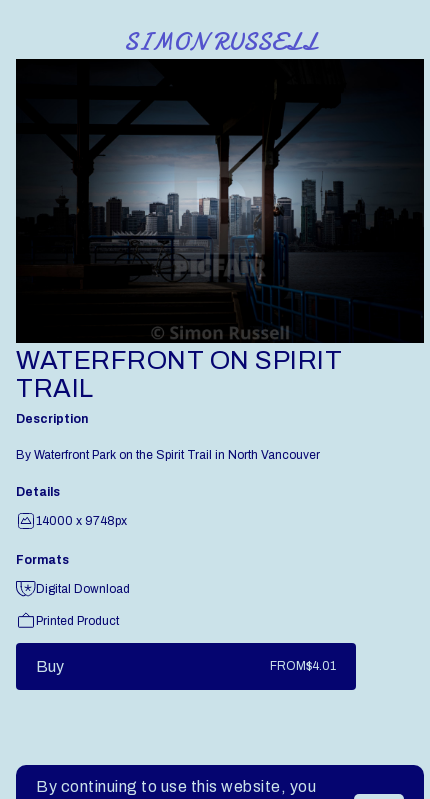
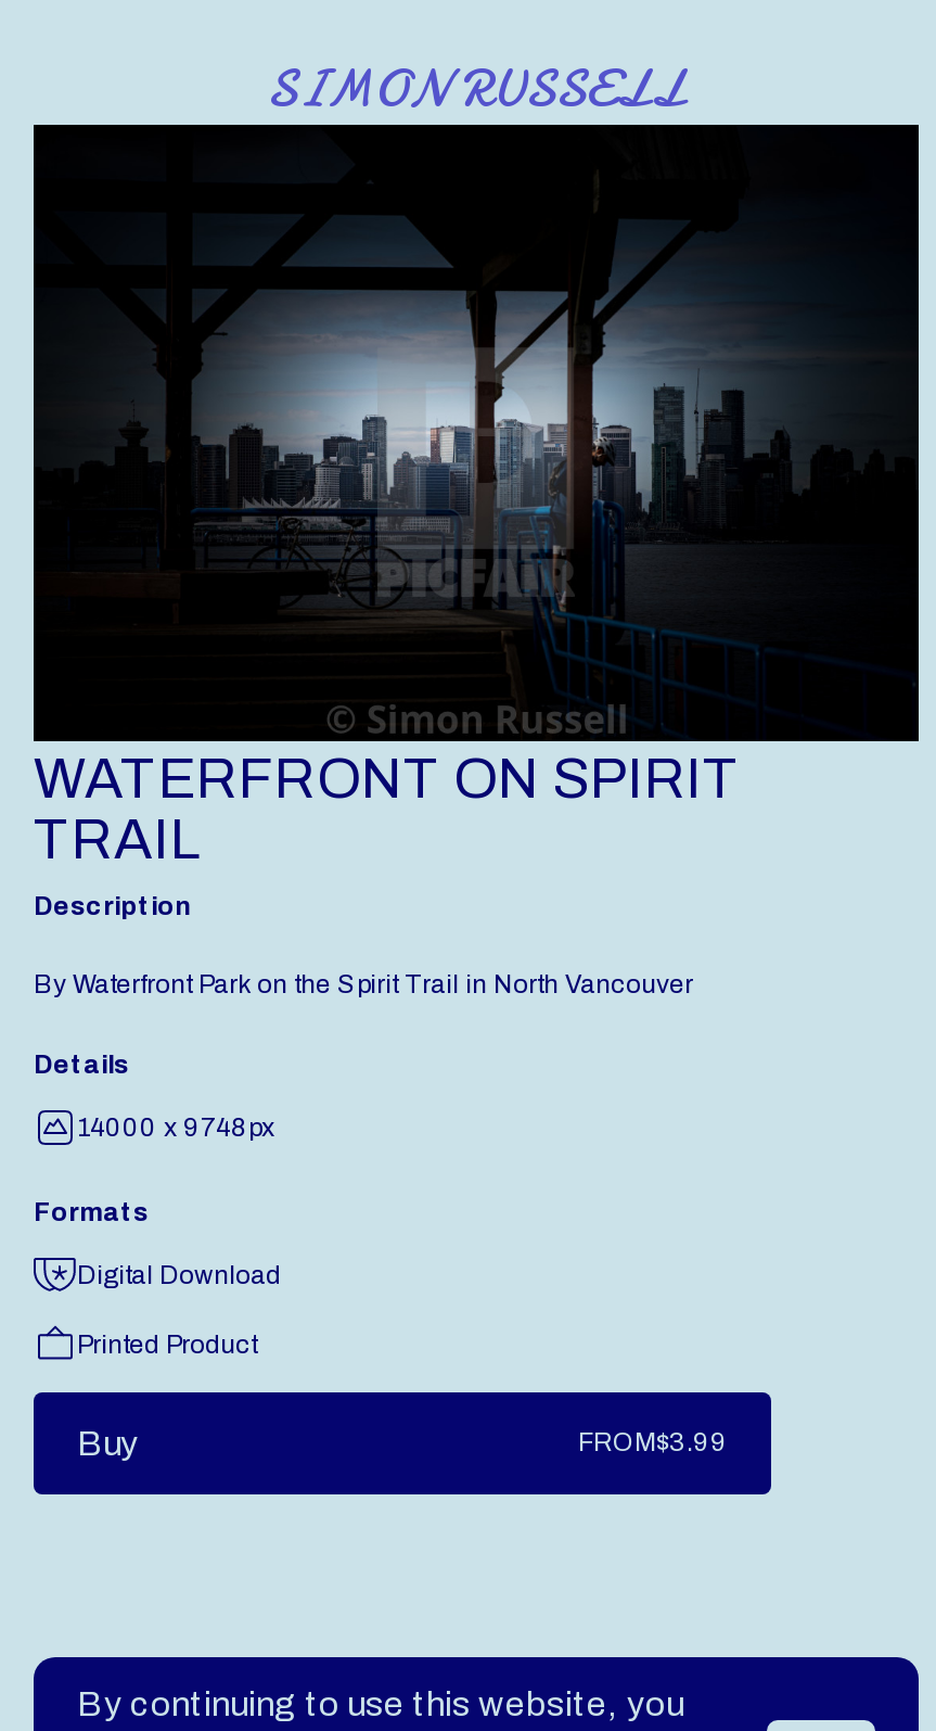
- FROM$4.01
+ FROM$3.99
